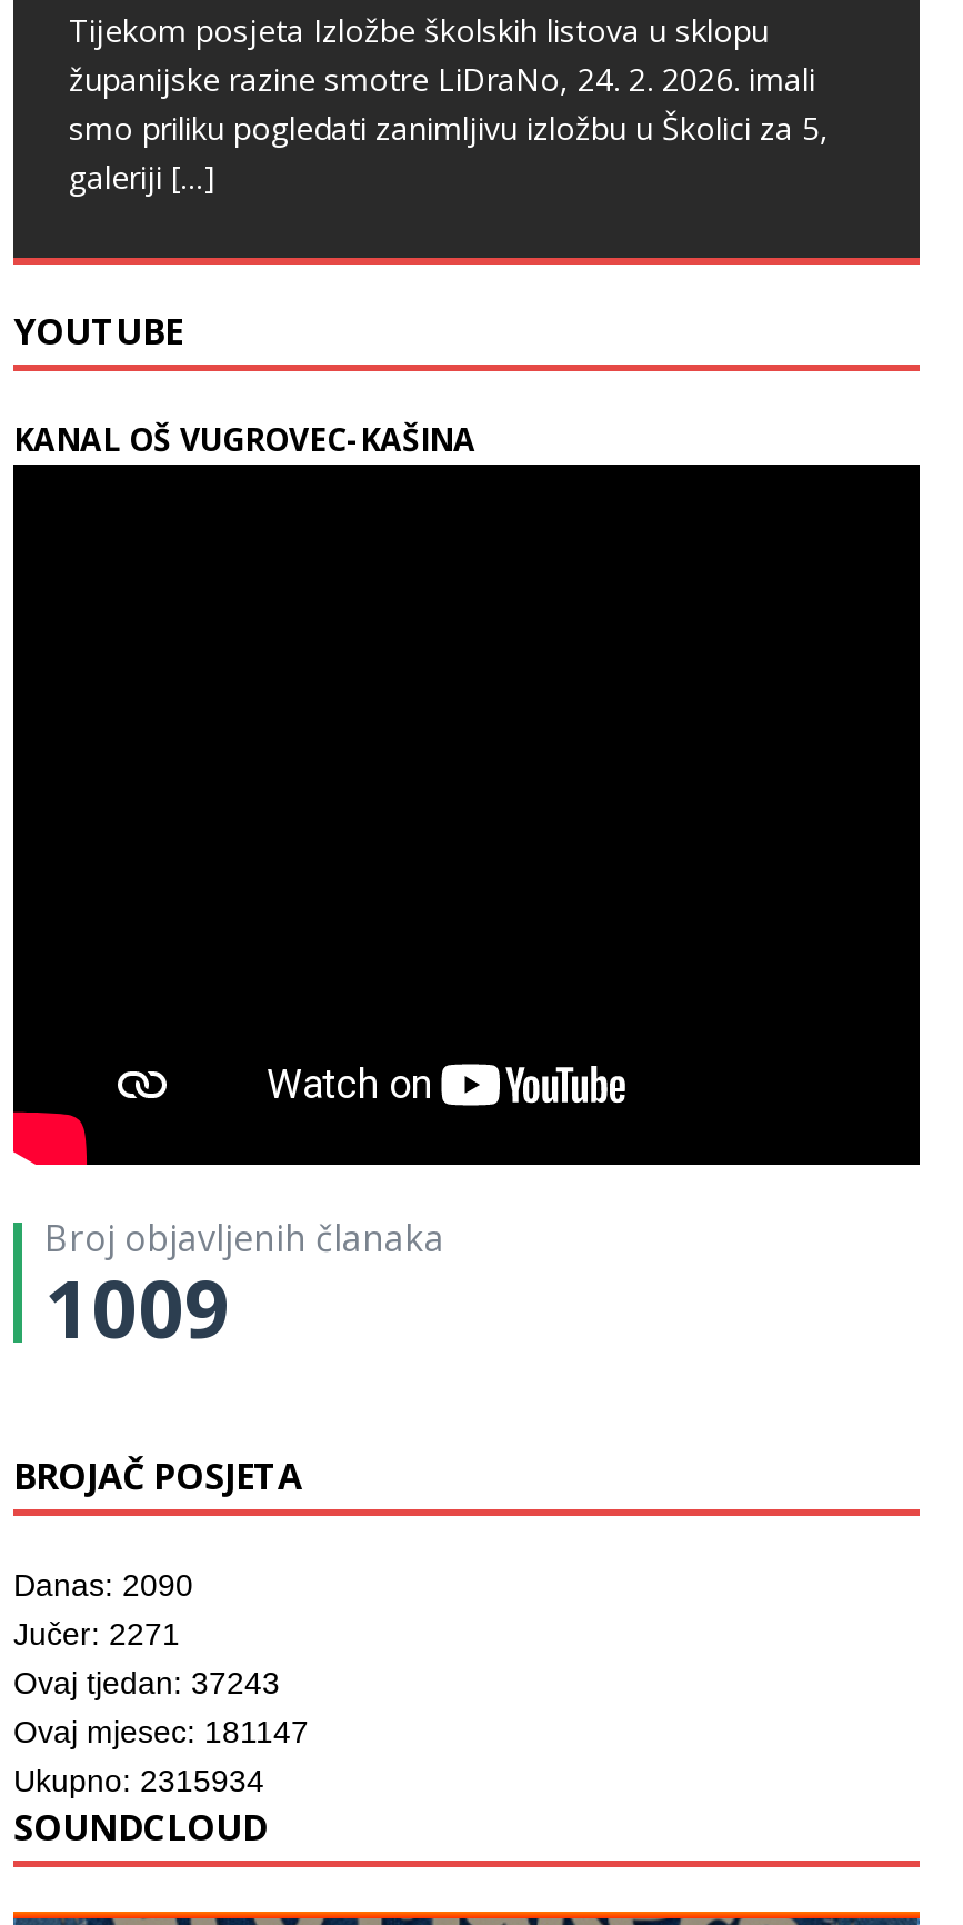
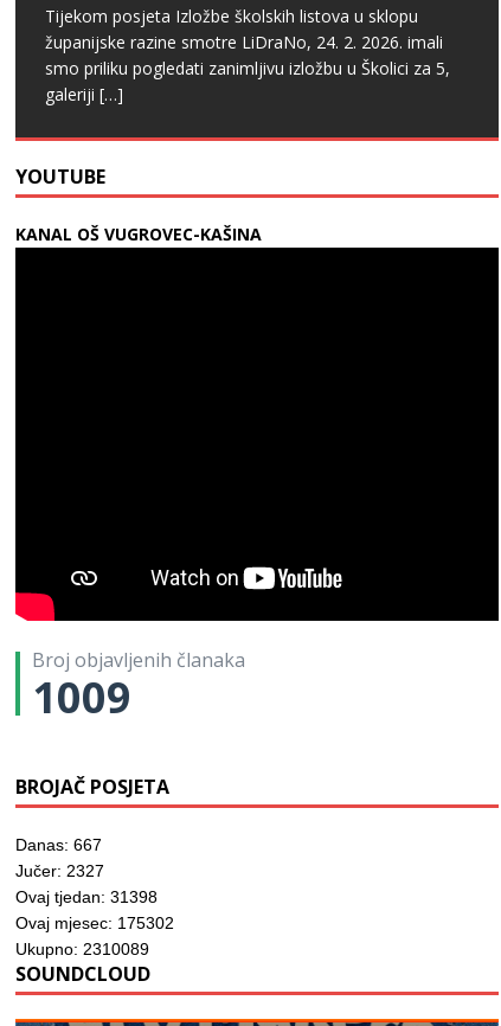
- Danas: 2090
+ Danas: 667

- Jučer: 2271
+ Jučer: 2327

- Ovaj tjedan: 37243
+ Ovaj tjedan: 31398

- Ovaj mjesec: 181147
+ Ovaj mjesec: 175302

- Ukupno: 2315934
+ Ukupno: 2310089
